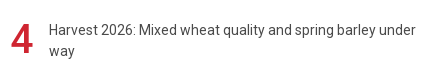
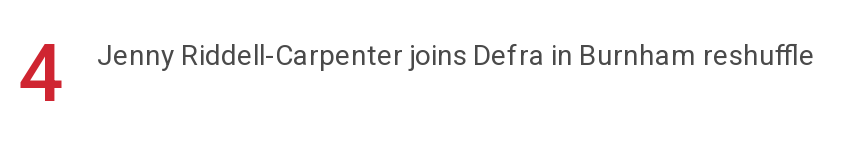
- Harvest 2026: Mixed wheat quality and spring barley under
- way
+ Jenny Riddell-Carpenter joins Defra in Burnham reshuffle
